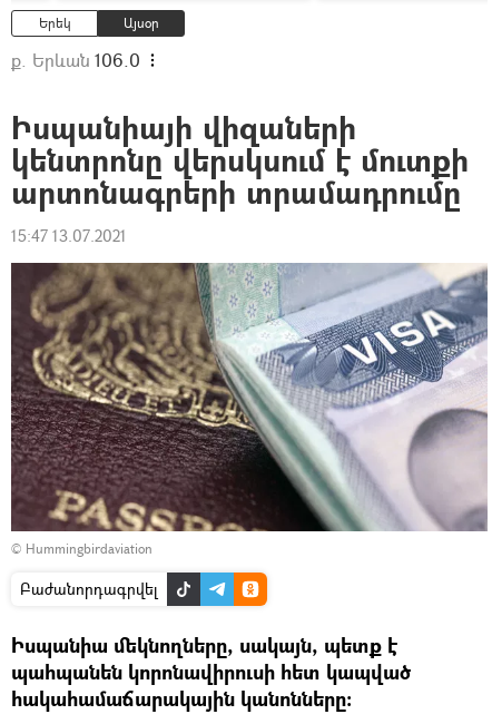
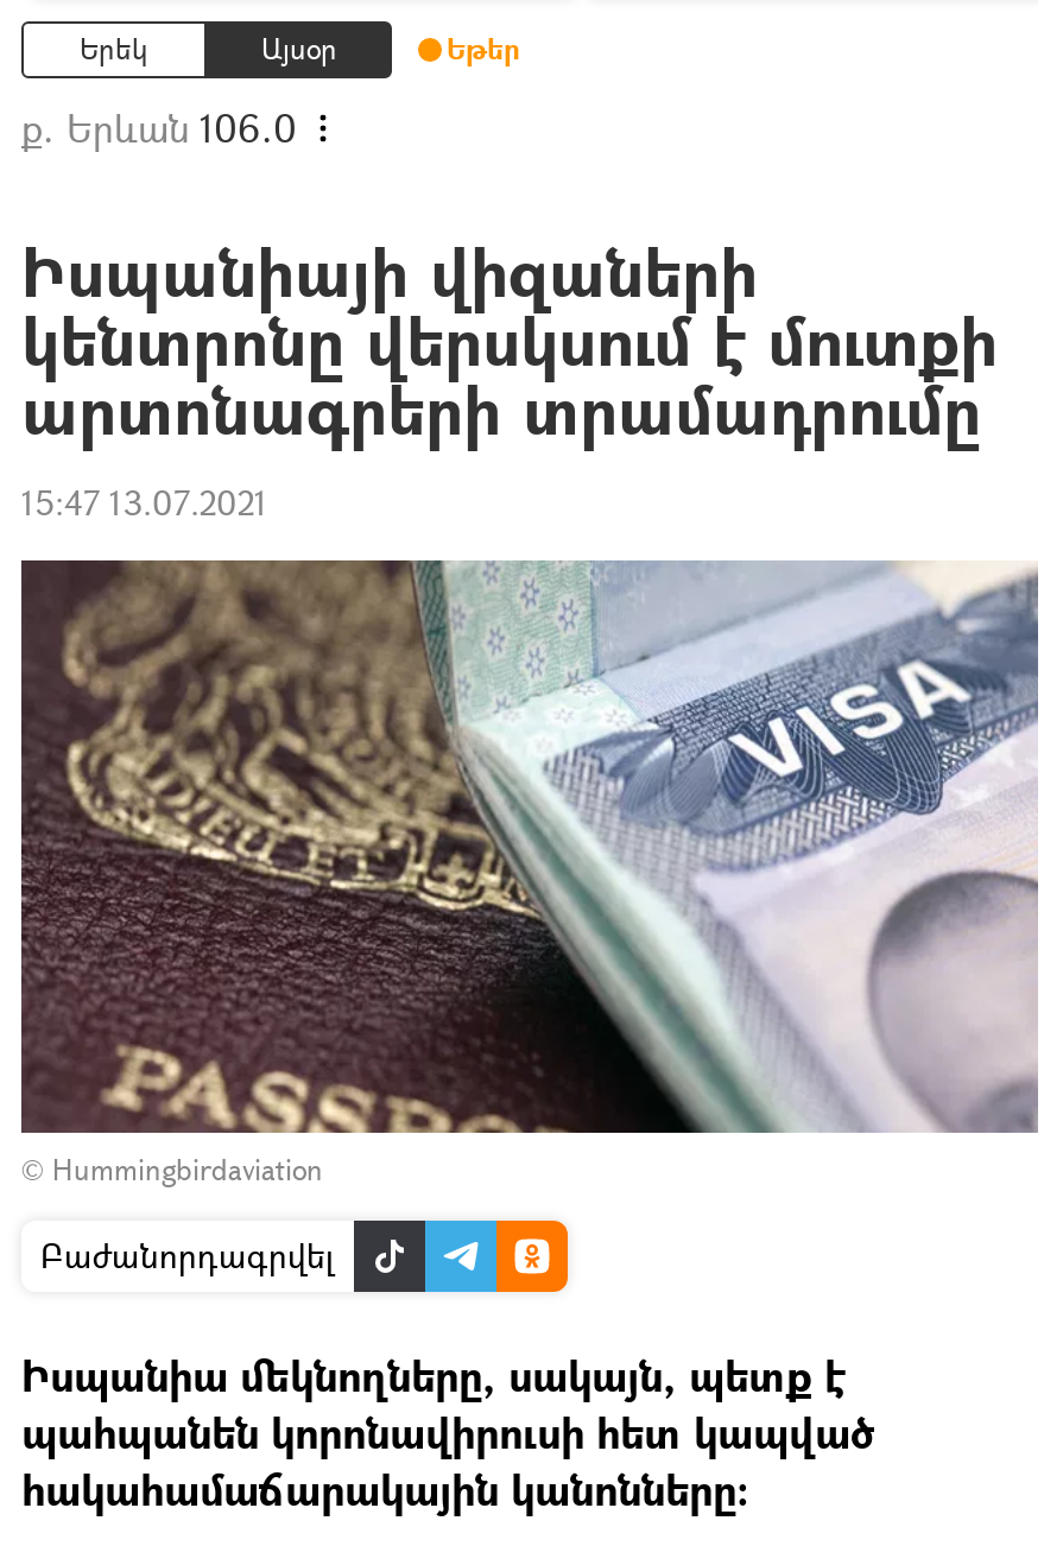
+ Եթեր
